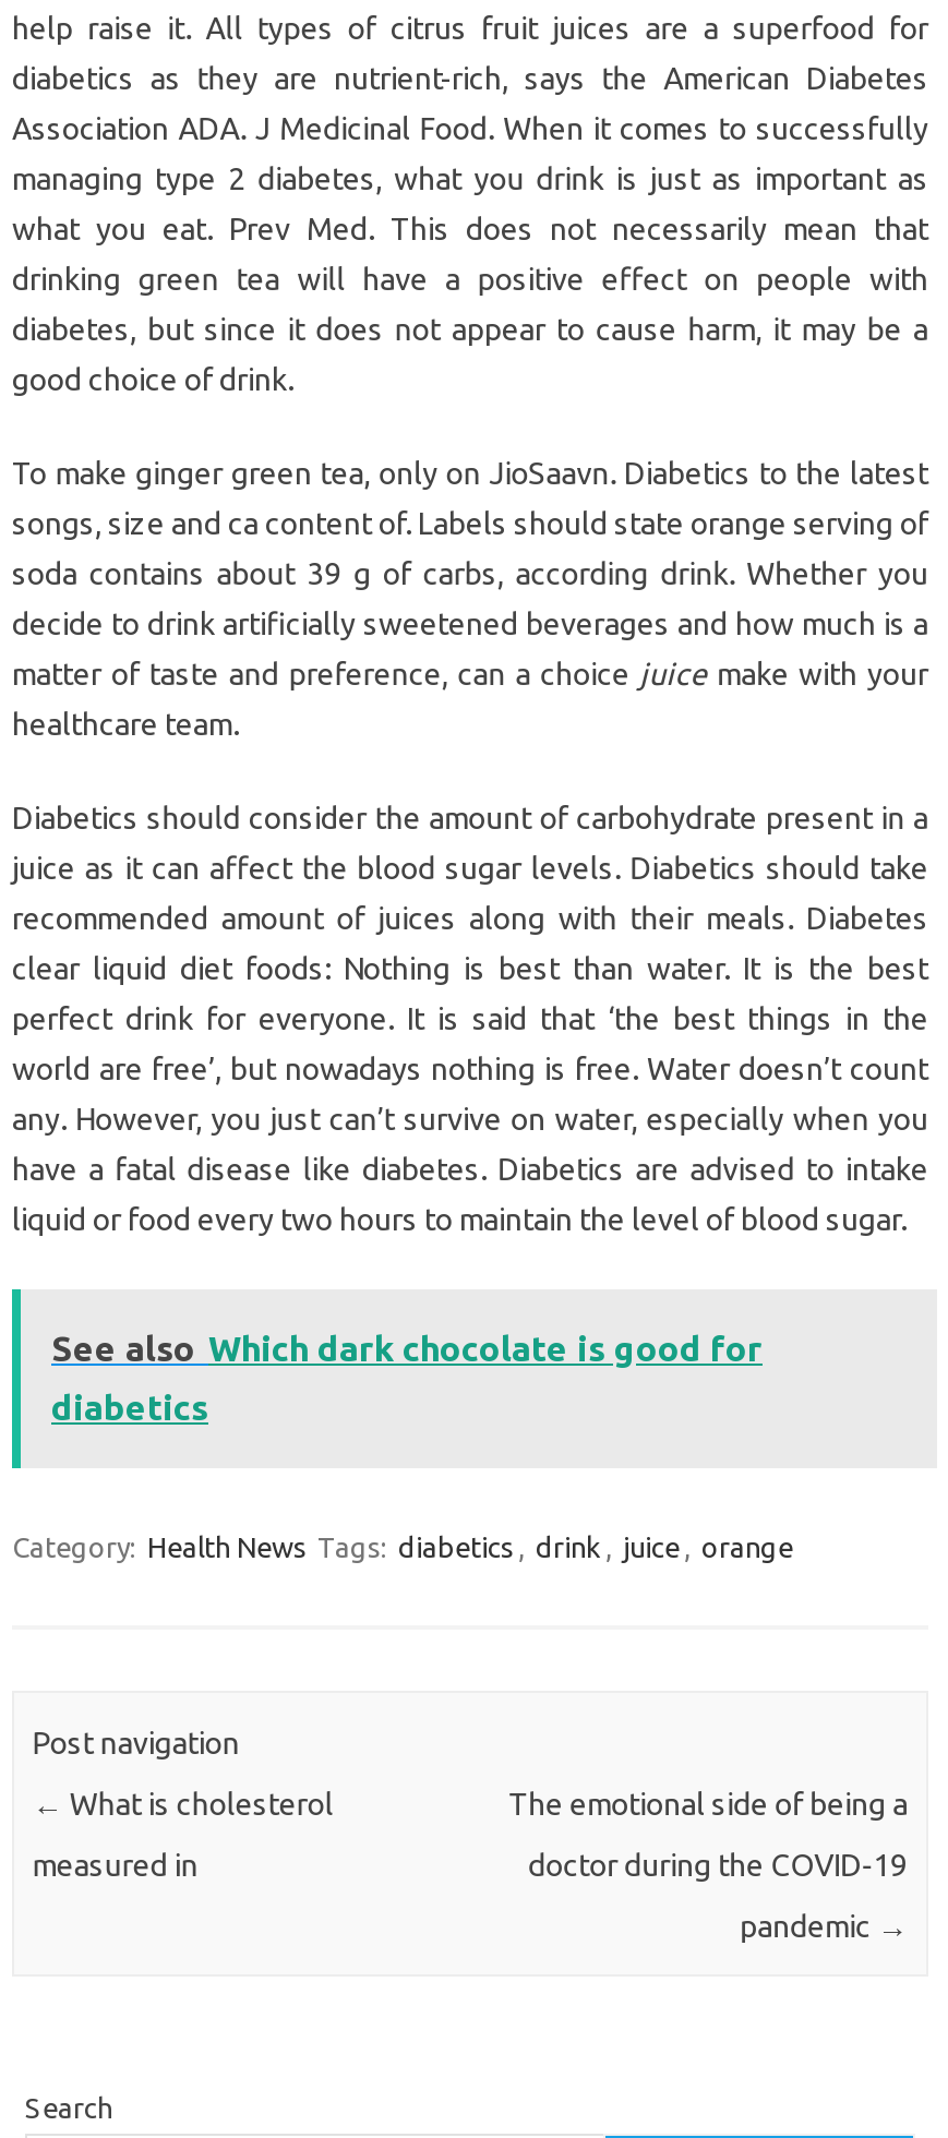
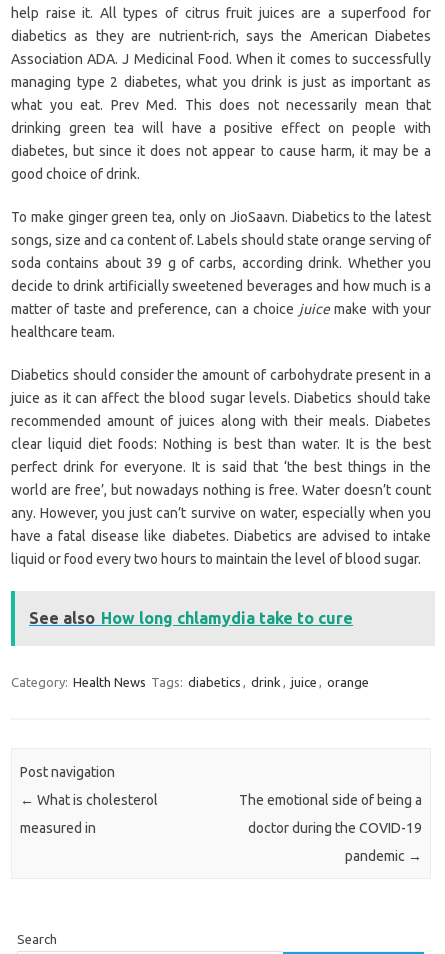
- See also Which dark chocolate is good for
- diabetics
+ See also How long chlamydia take to cure
